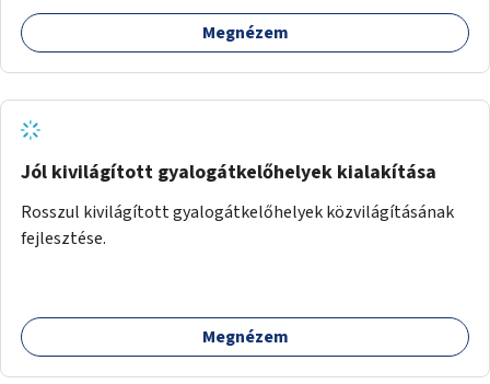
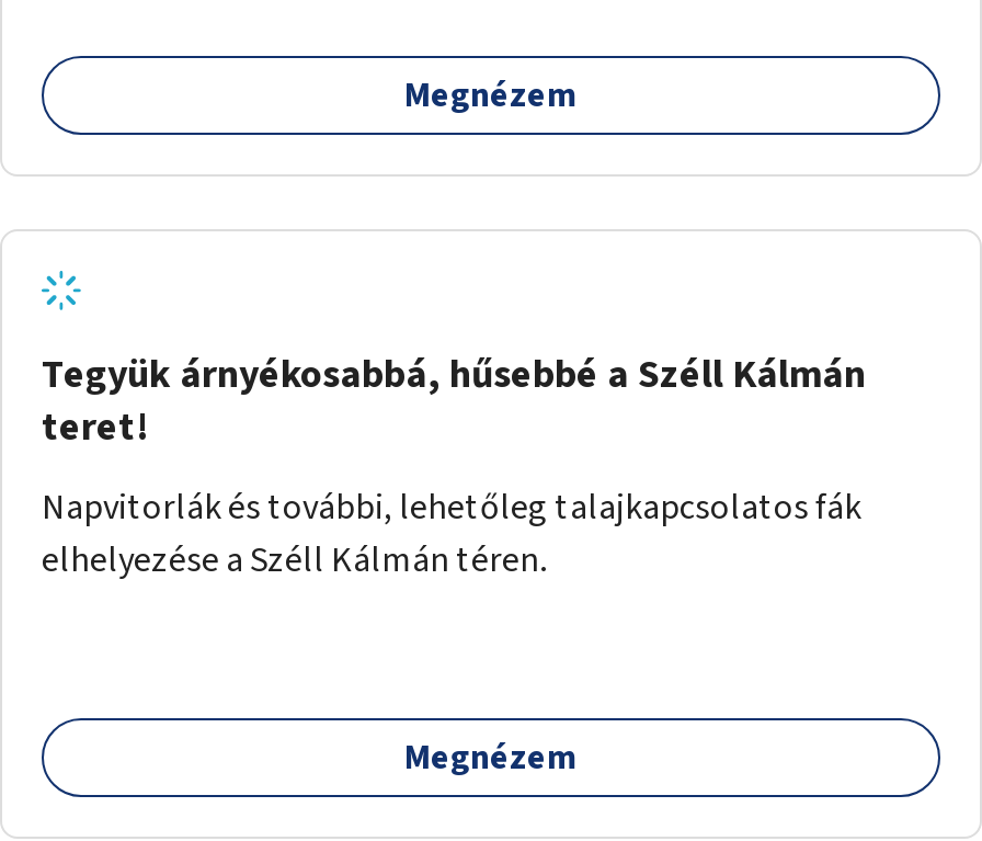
- Jól kivilágított gyalogátkelőhelyek kialakítása
+ Tegyük árnyékosabbá, hűsebbé a Széll Kálmán
+ teret!

- Rosszul kivilágított gyalogátkelőhelyek közvilágításának
- fejlesztése.
+ Napvitorlák és további, lehetőleg talajkapcsolatos fák
+ elhelyezése a Széll Kálmán téren.
